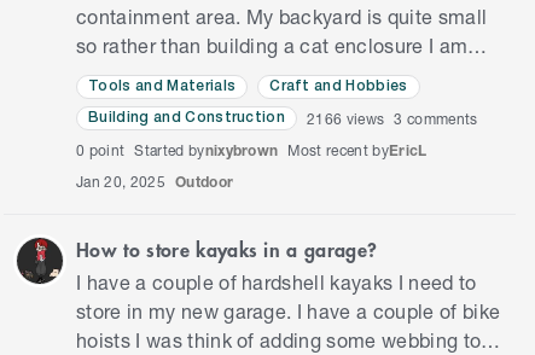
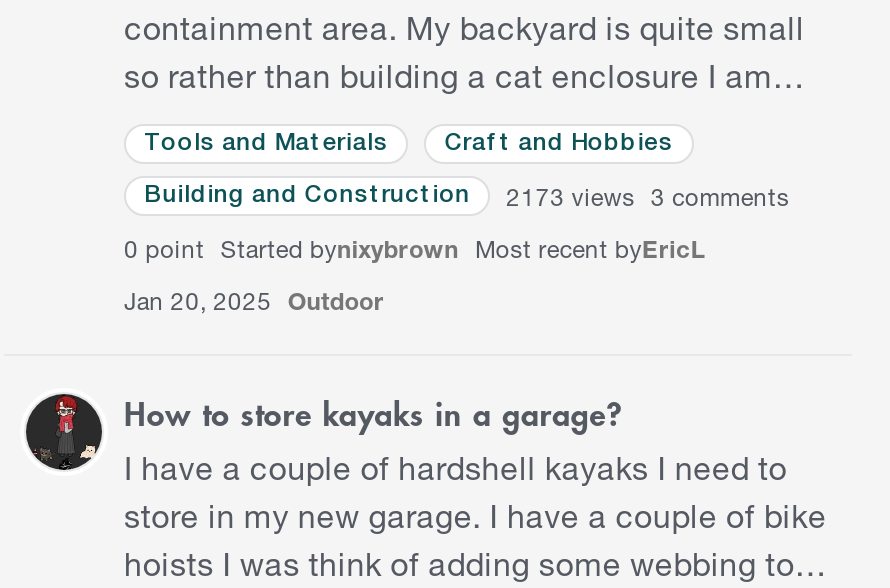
- 2166 views 3 comments
+ 2173 views 3 comments
